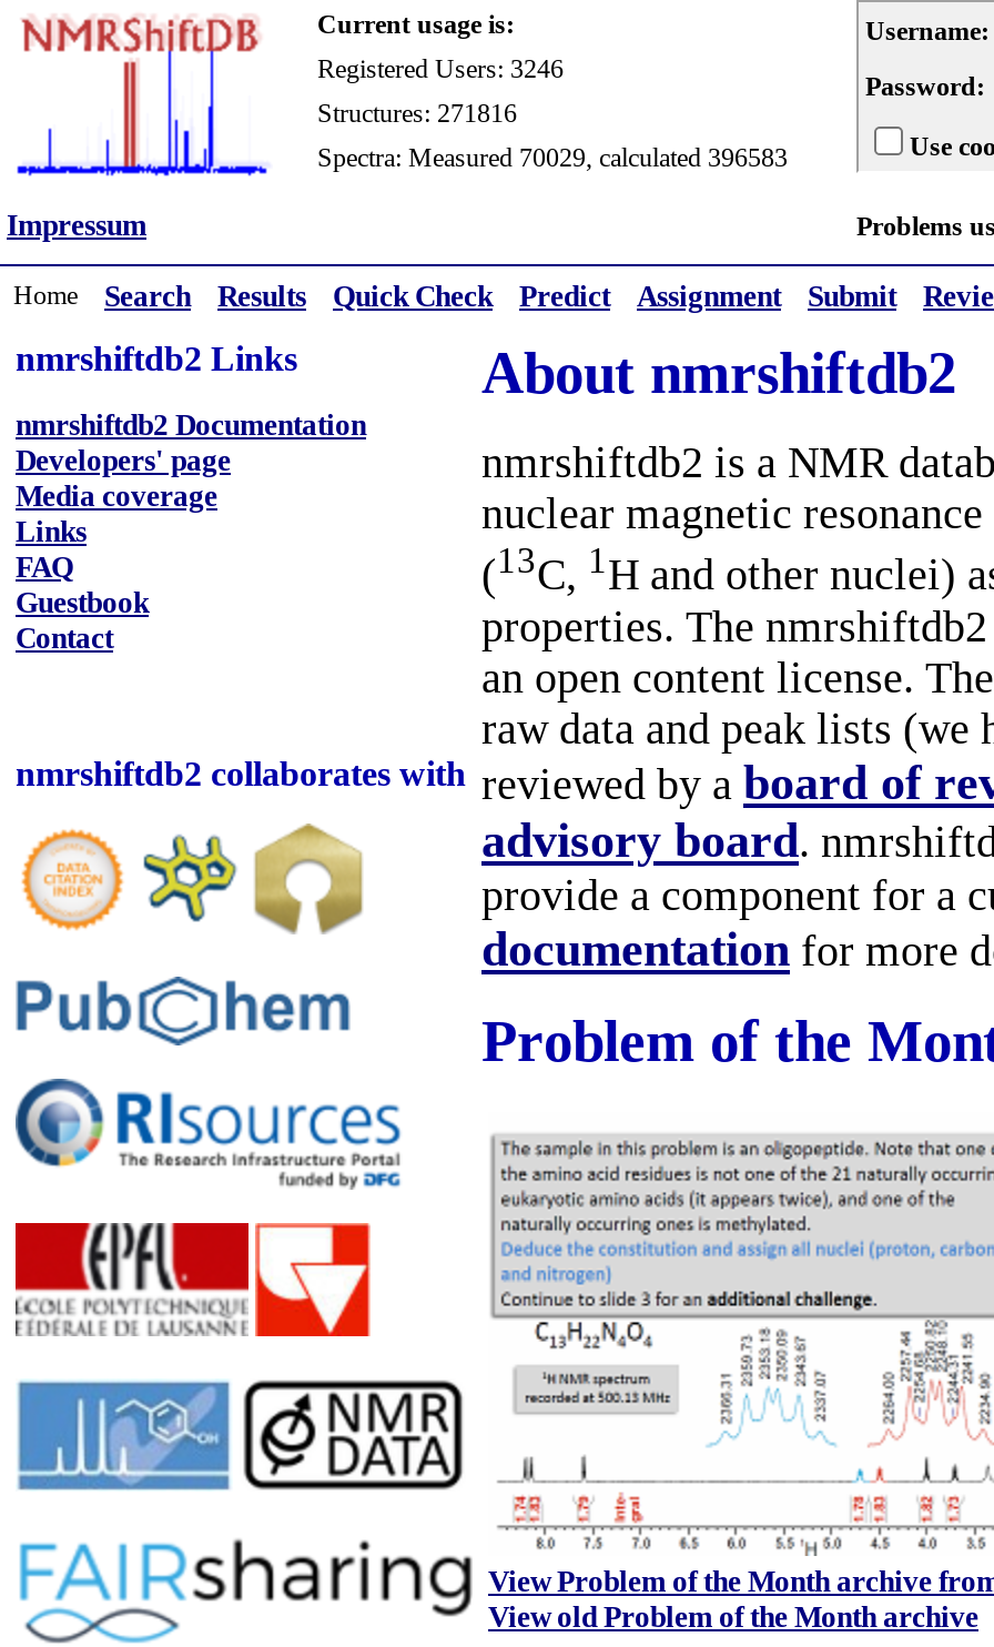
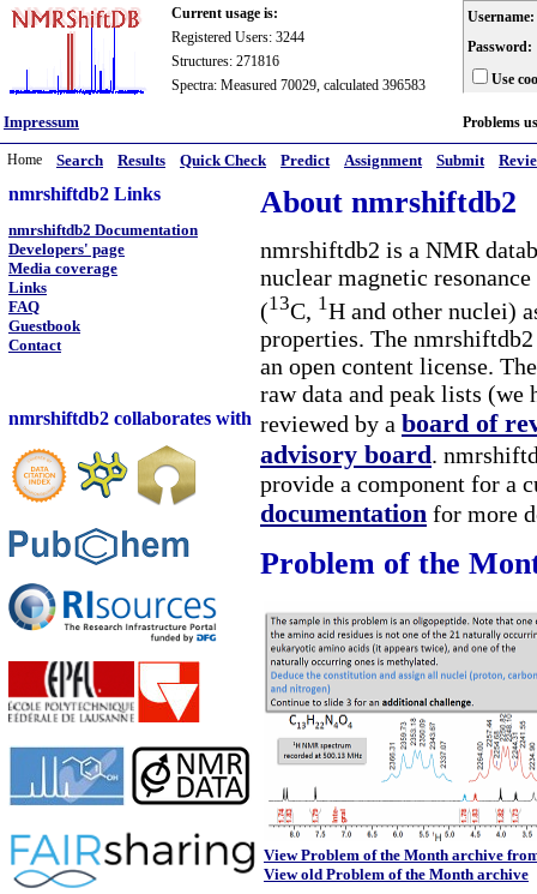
- Registered Users: 3246
+ Registered Users: 3244
